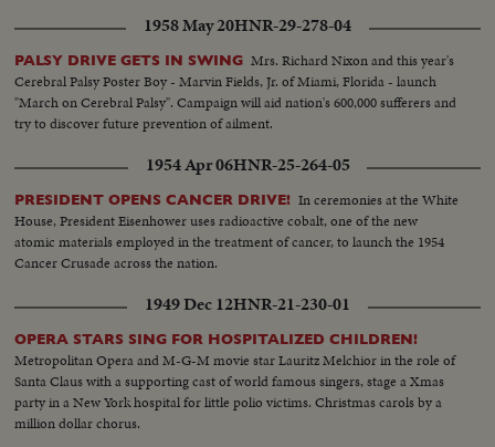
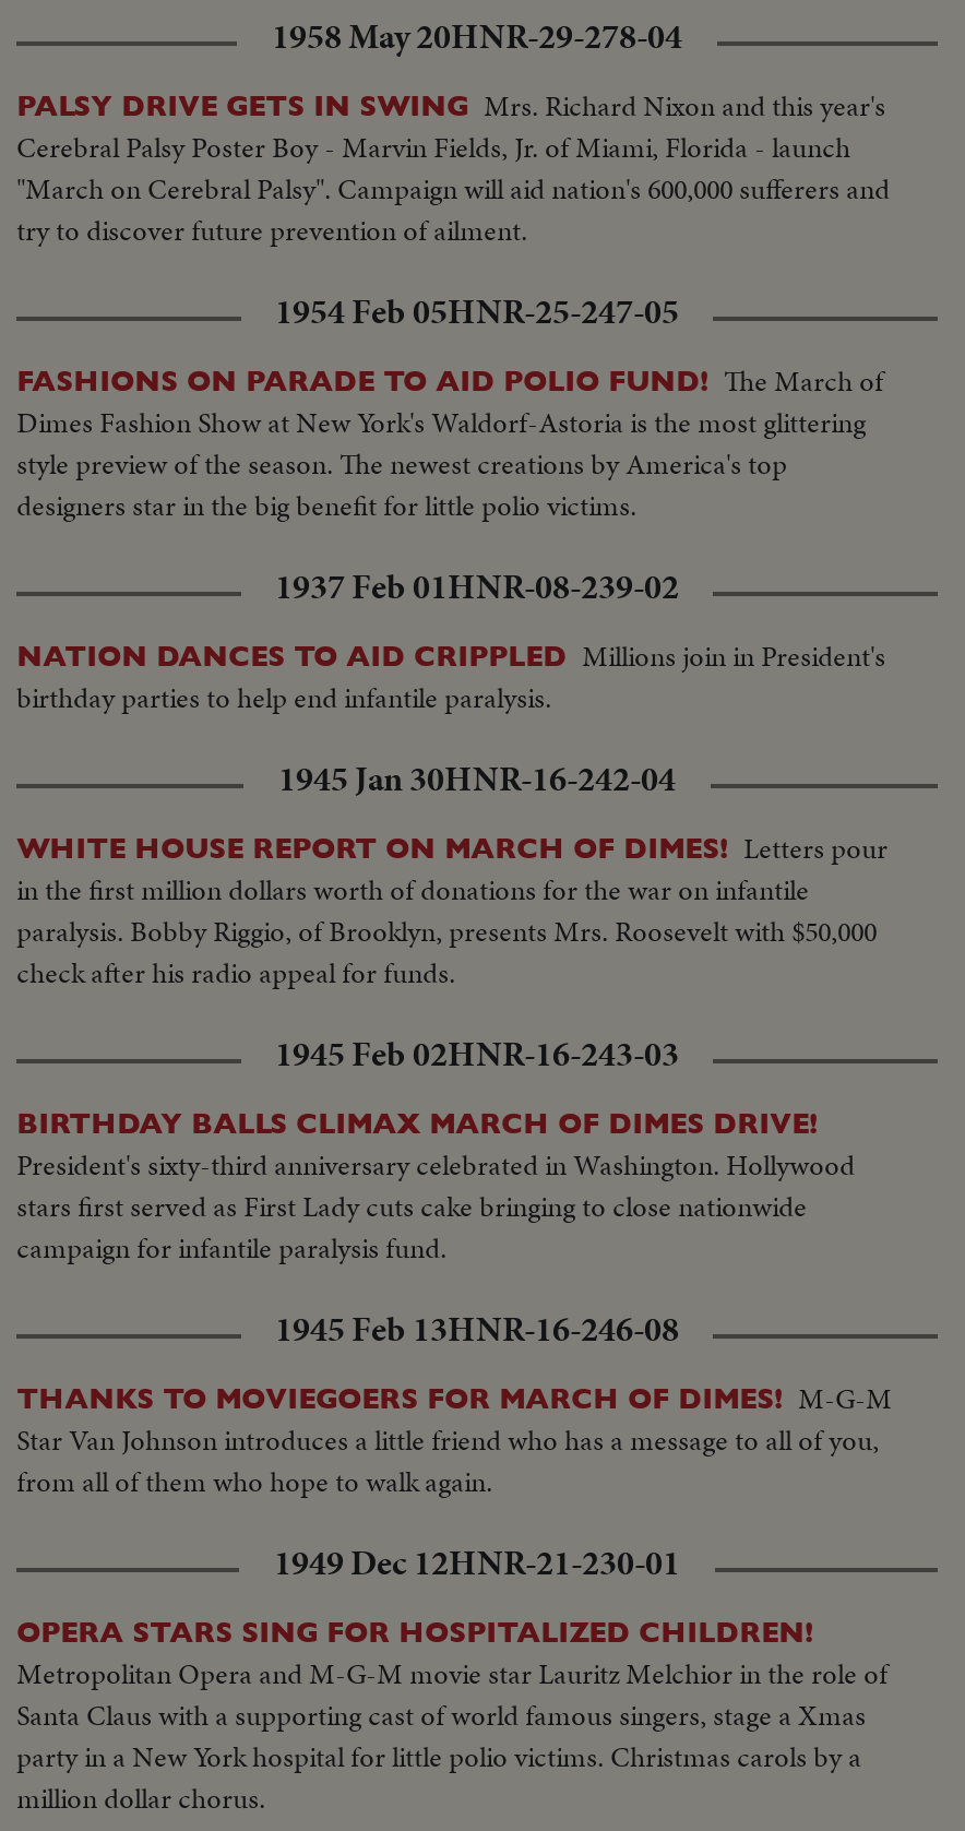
- 1954 Apr 06HNR-25-264-05
- PRESIDENT OPENS CANCER DRIVE! In ceremonies at the White
- House, President Eisenhower uses radioactive cobalt, one of the new
- atomic materials employed in the treatment of cancer, to launch the 1954
- Cancer Crusade across the nation.
+ 1954 Feb 05HNR-25-247-05
+ FASHIONS ON PARADE TO AID POLIO FUND! The March of
+ Dimes Fashion Show at New York's Waldorf-Astoria is the most glittering
+ style preview of the season. The newest creations by America's top
+ designers star in the big benefit for little polio victims.
+ 1937 Feb 01HNR-08-239-02
+ NATION DANCES TO AID CRIPPLED Millions join in President's
+ birthday parties to help end infantile paralysis.
+ 1945 Jan 30HNR-16-242-04
+ WHITE HOUSE REPORT ON MARCH OF DIMES! Letters pour
+ in the first million dollars worth of donations for the war on infantile
+ paralysis. Bobby Riggio, of Brooklyn, presents Mrs. Roosevelt with $50,000
+ check after his radio appeal for funds.
+ 1945 Feb 02HNR-16-243-03
+ BIRTHDAY BALLS CLIMAX MARCH OF DIMES DRIVE!
+ President's sixty-third anniversary celebrated in Washington. Hollywood
+ stars first served as First Lady cuts cake bringing to close nationwide
+ campaign for infantile paralysis fund.
+ 1945 Feb 13HNR-16-246-08
+ THANKS TO MOVIEGOERS FOR MARCH OF DIMES! M-G-M
+ Star Van Johnson introduces a little friend who has a message to all of you,
+ from all of them who hope to walk again.
